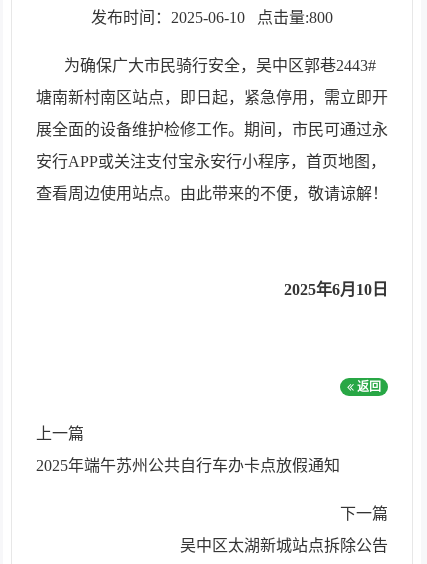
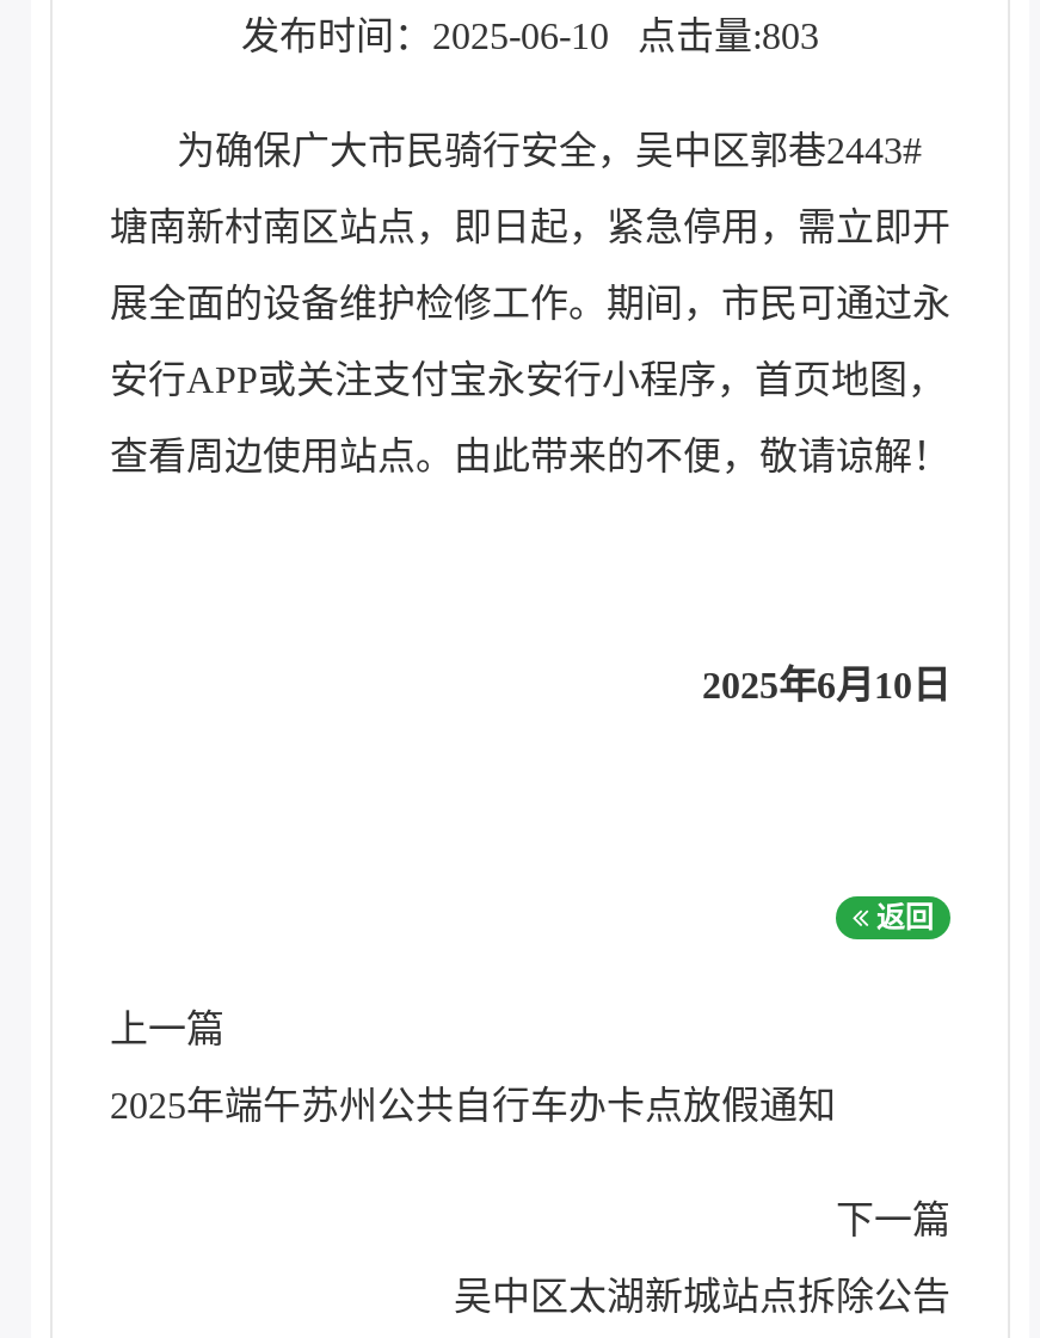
- 发布时间：2025-06-10 点击量:800
+ 发布时间：2025-06-10 点击量:803
